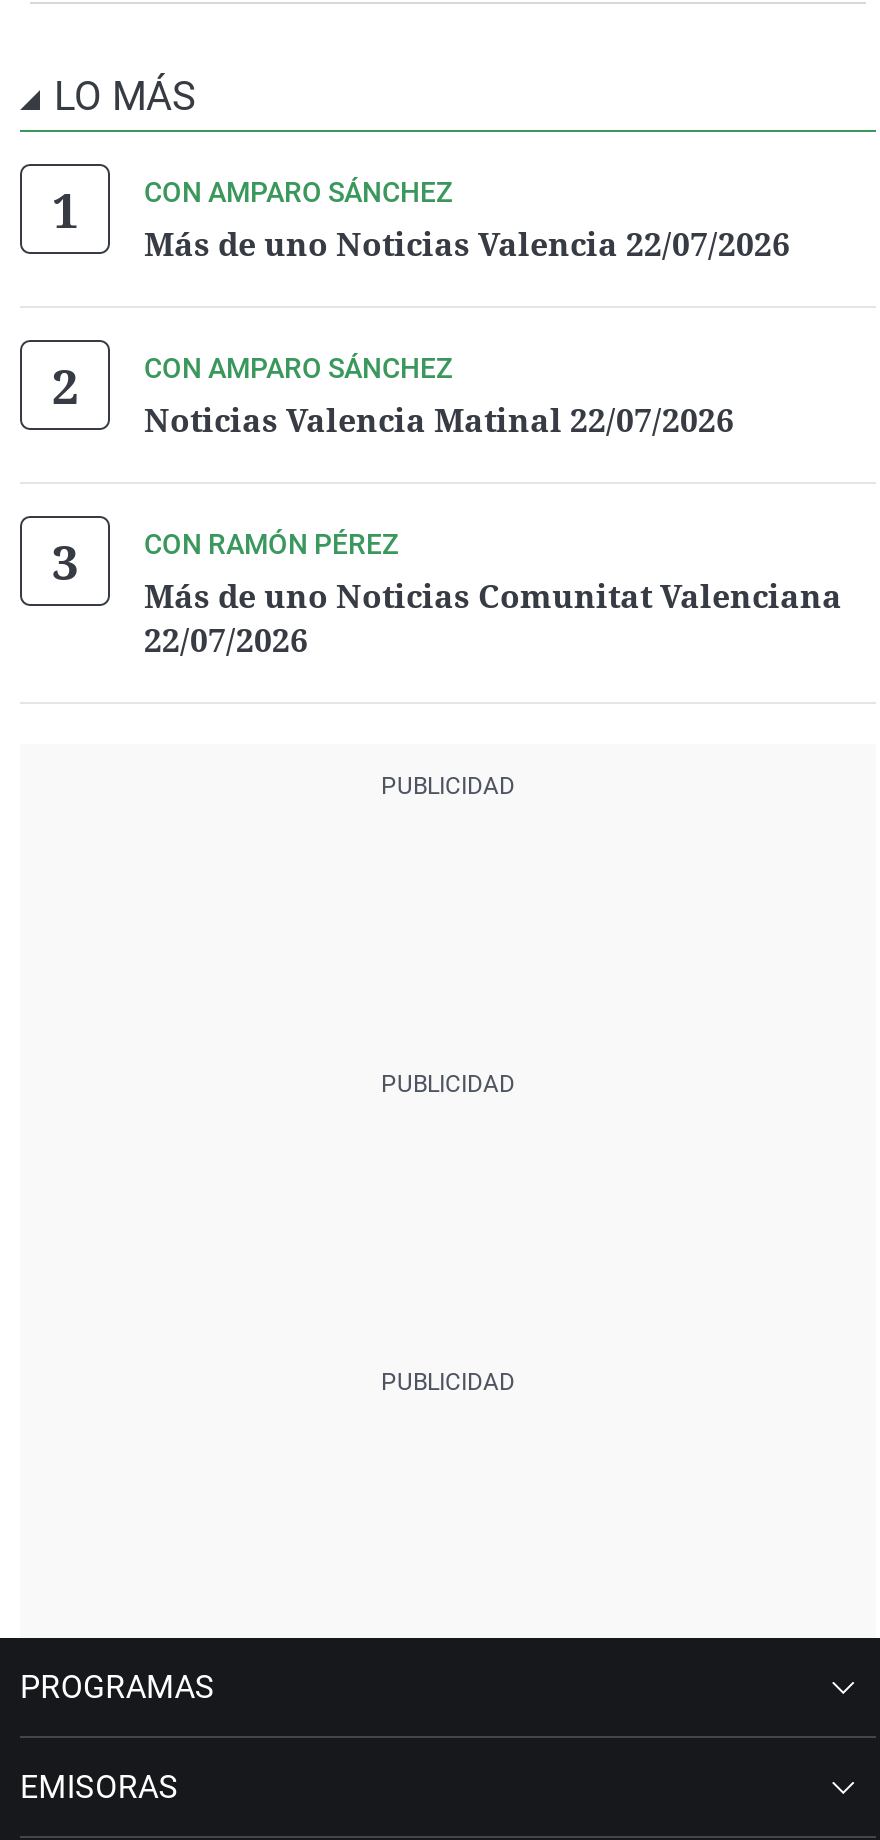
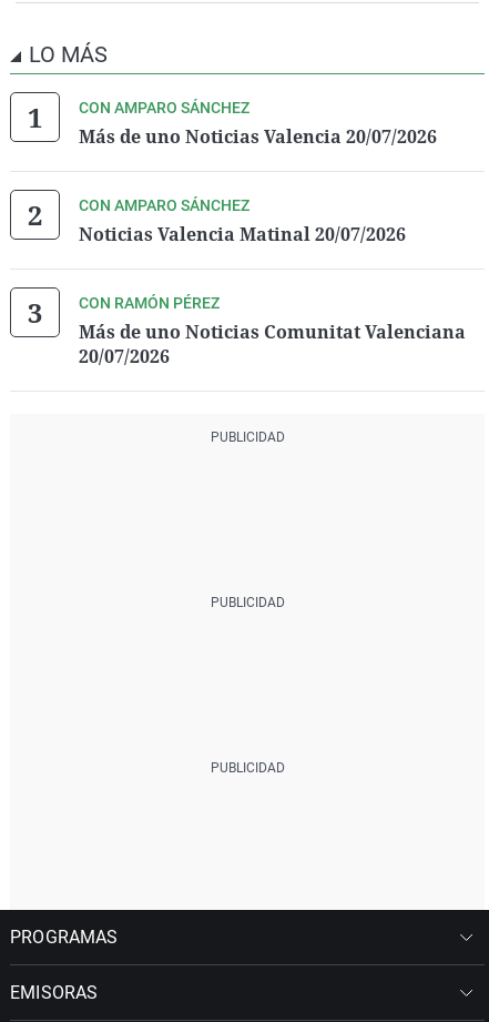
- Más de uno Noticias Valencia 22/07/2026
+ Más de uno Noticias Valencia 20/07/2026

- Noticias Valencia Matinal 22/07/2026
+ Noticias Valencia Matinal 20/07/2026

- 22/07/2026
+ 20/07/2026
